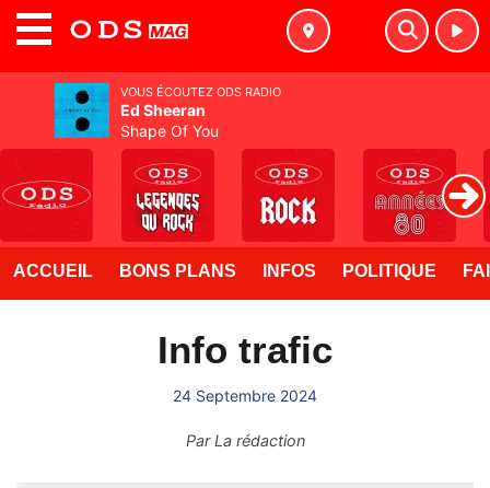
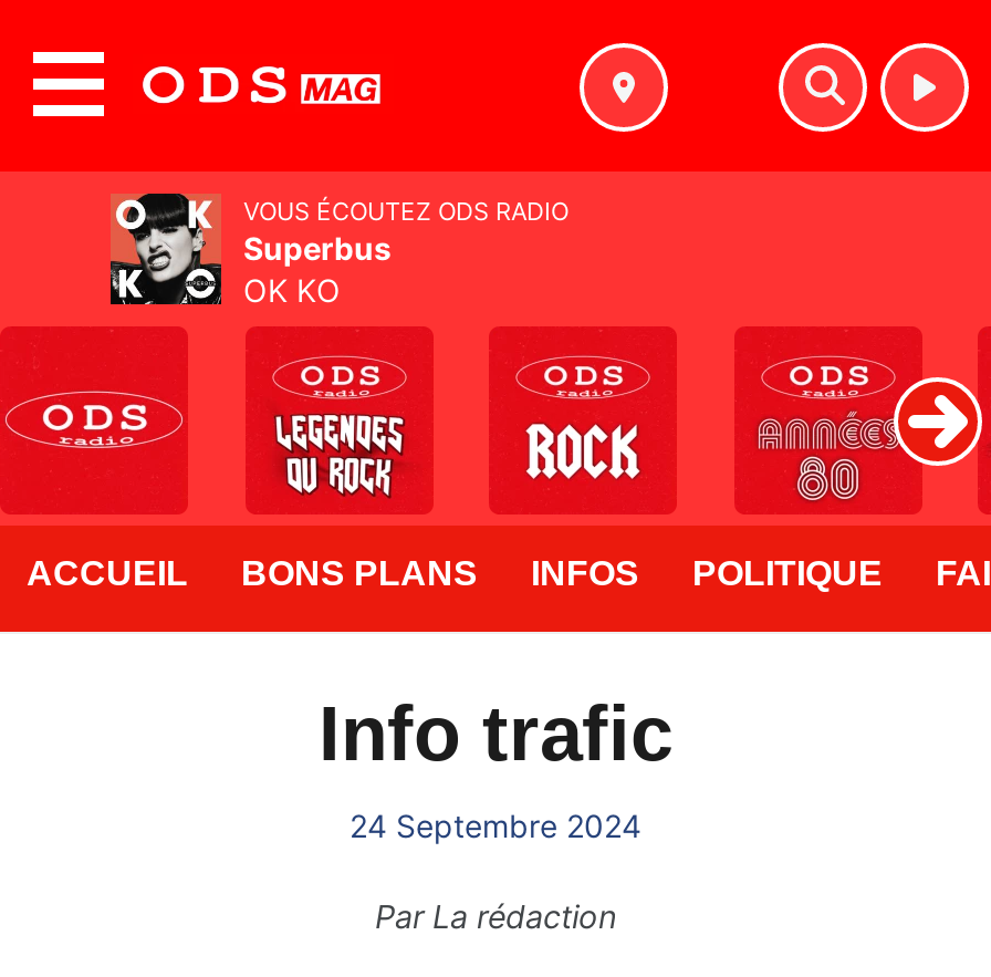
- [image]
- Ed Sheeran
- Shape Of You
+ [image]
+ Superbus
+ OK KO
